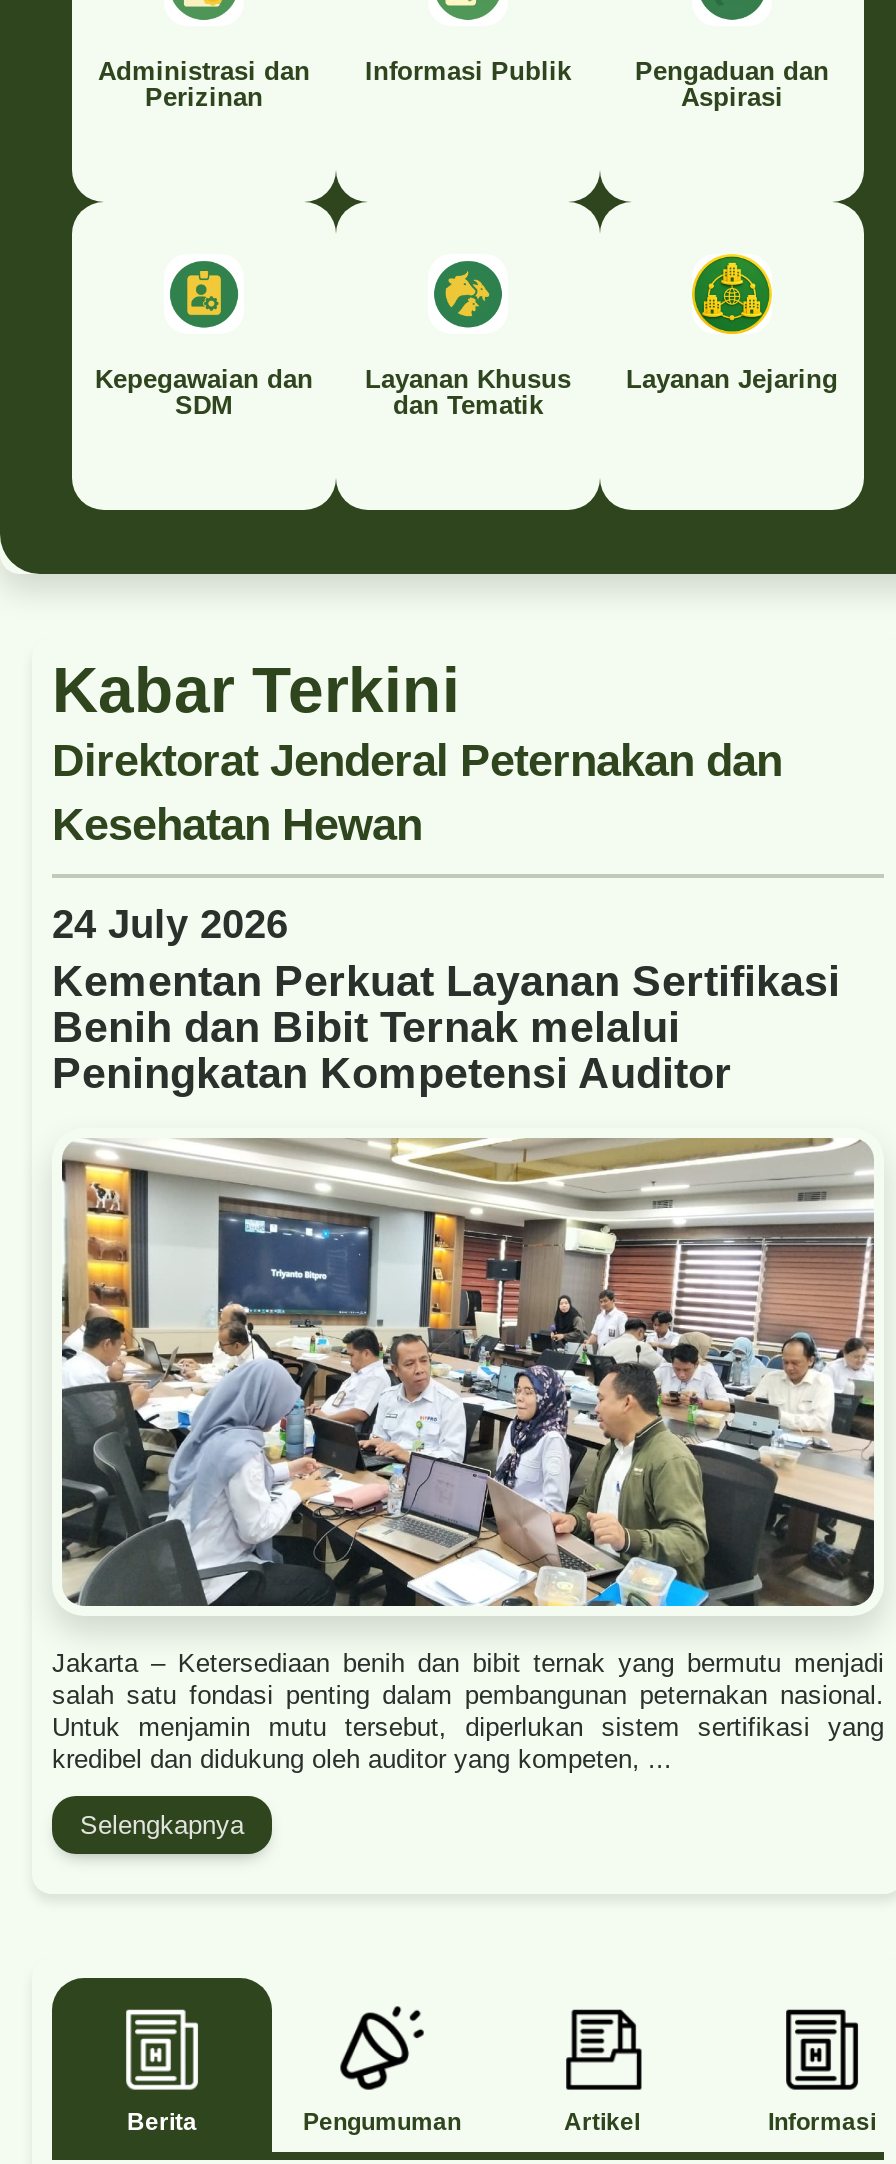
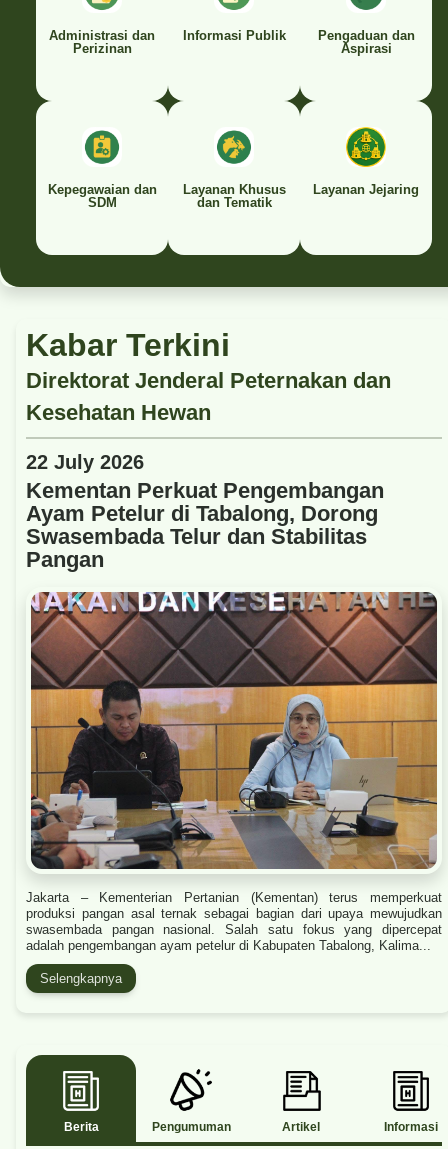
- 24 July 2026
- Kementan Perkuat Layanan Sertifikasi
- Benih dan Bibit Ternak melalui
- Peningkatan Kompetensi Auditor
+ 22 July 2026
+ Kementan Perkuat Pengembangan
+ Ayam Petelur di Tabalong, Dorong
+ Swasembada Telur dan Stabilitas
+ Pangan

- [image]
+ [image]

- Jakarta – Ketersediaan benih dan bibit ternak yang bermutu menjadi
- salah satu fondasi penting dalam pembangunan peternakan nasional.
- Untuk menjamin mutu tersebut, diperlukan sistem sertifikasi yang
- kredibel dan didukung oleh auditor yang kompeten, ...
+ Jakarta – Kementerian Pertanian (Kementan) terus memperkuat
+ produksi pangan asal ternak sebagai bagian dari upaya mewujudkan
+ swasembada pangan nasional. Salah satu fokus yang dipercepat
+ adalah pengembangan ayam petelur di Kabupaten Tabalong, Kalima...
